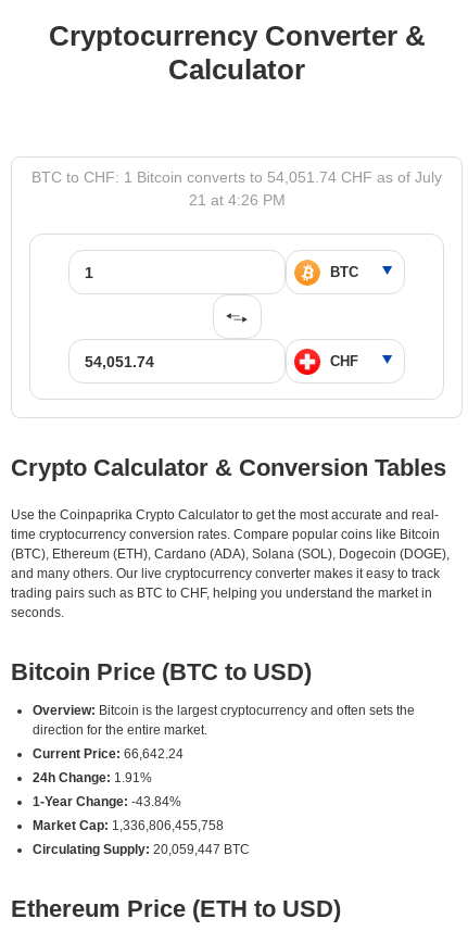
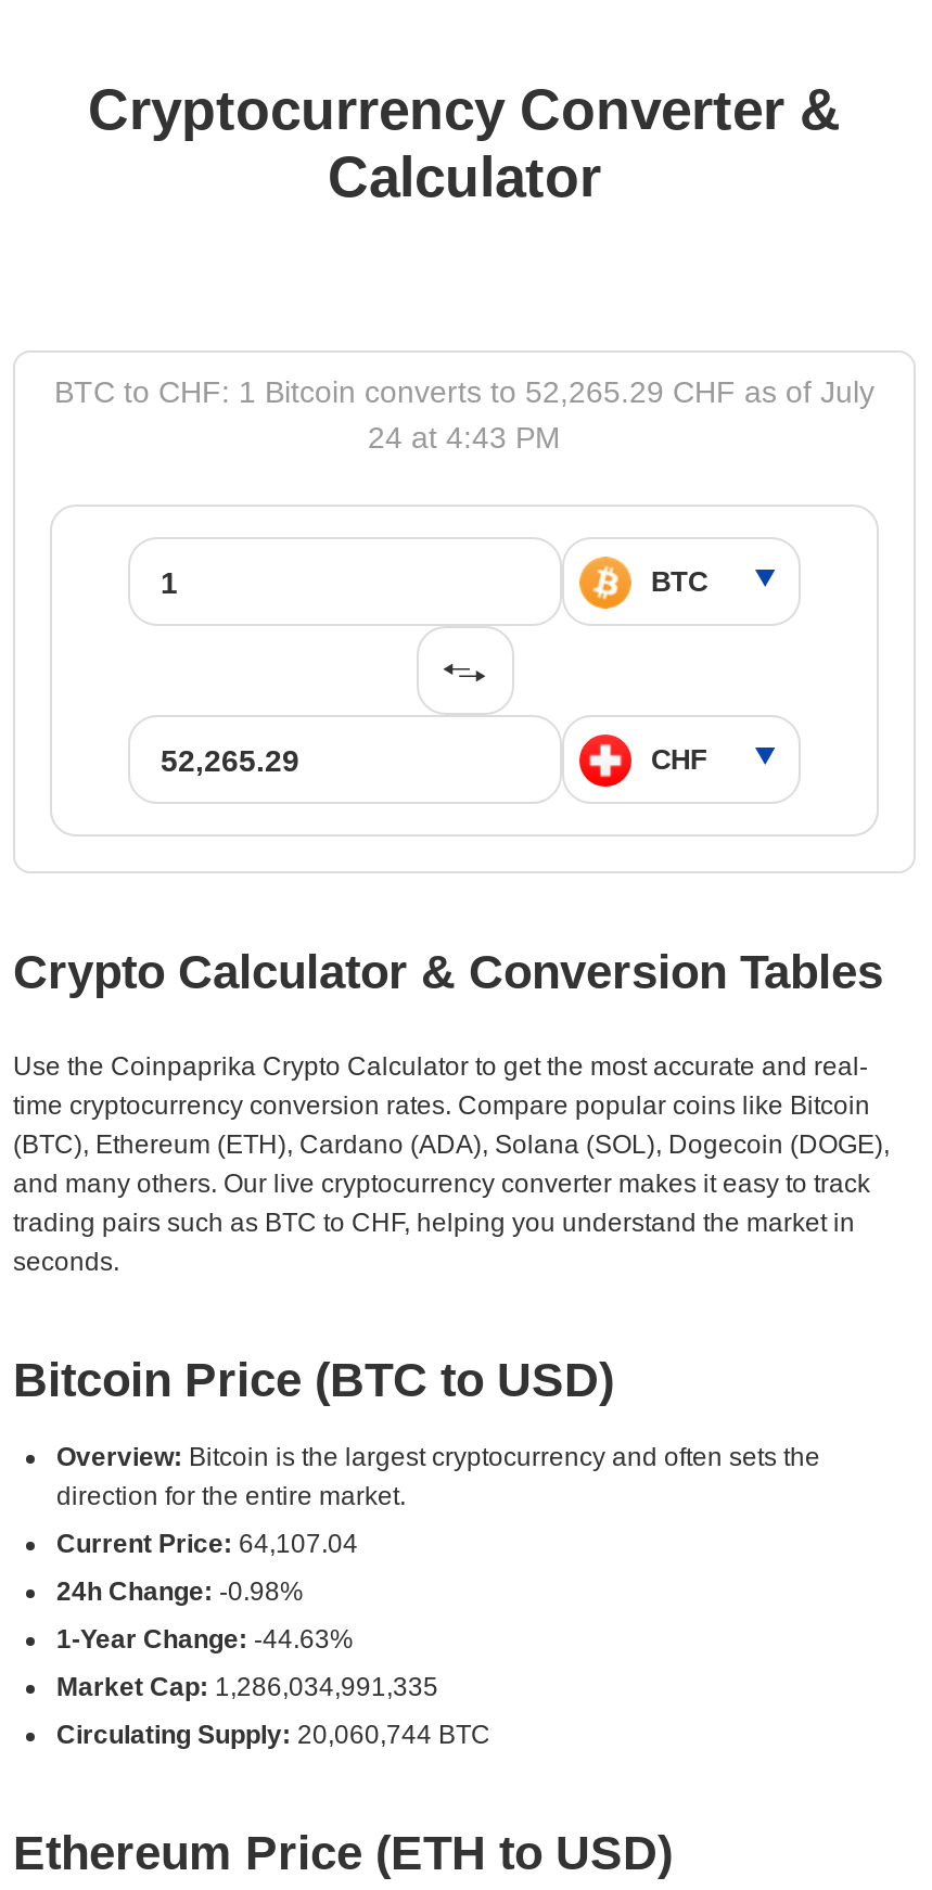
- BTC to CHF: 1 Bitcoin converts to 54,051.74 CHF as of July
+ BTC to CHF: 1 Bitcoin converts to 52,265.29 CHF as of July

- 21 at 4:26 PM
+ 24 at 4:43 PM

- Current Price: 66,642.24
+ Current Price: 64,107.04

- 24h Change: 1.91%
+ 24h Change: -0.98%

- 1-Year Change: -43.84%
+ 1-Year Change: -44.63%

- Market Cap: 1,336,806,455,758
+ Market Cap: 1,286,034,991,335

- Circulating Supply: 20,059,447 BTC
+ Circulating Supply: 20,060,744 BTC
